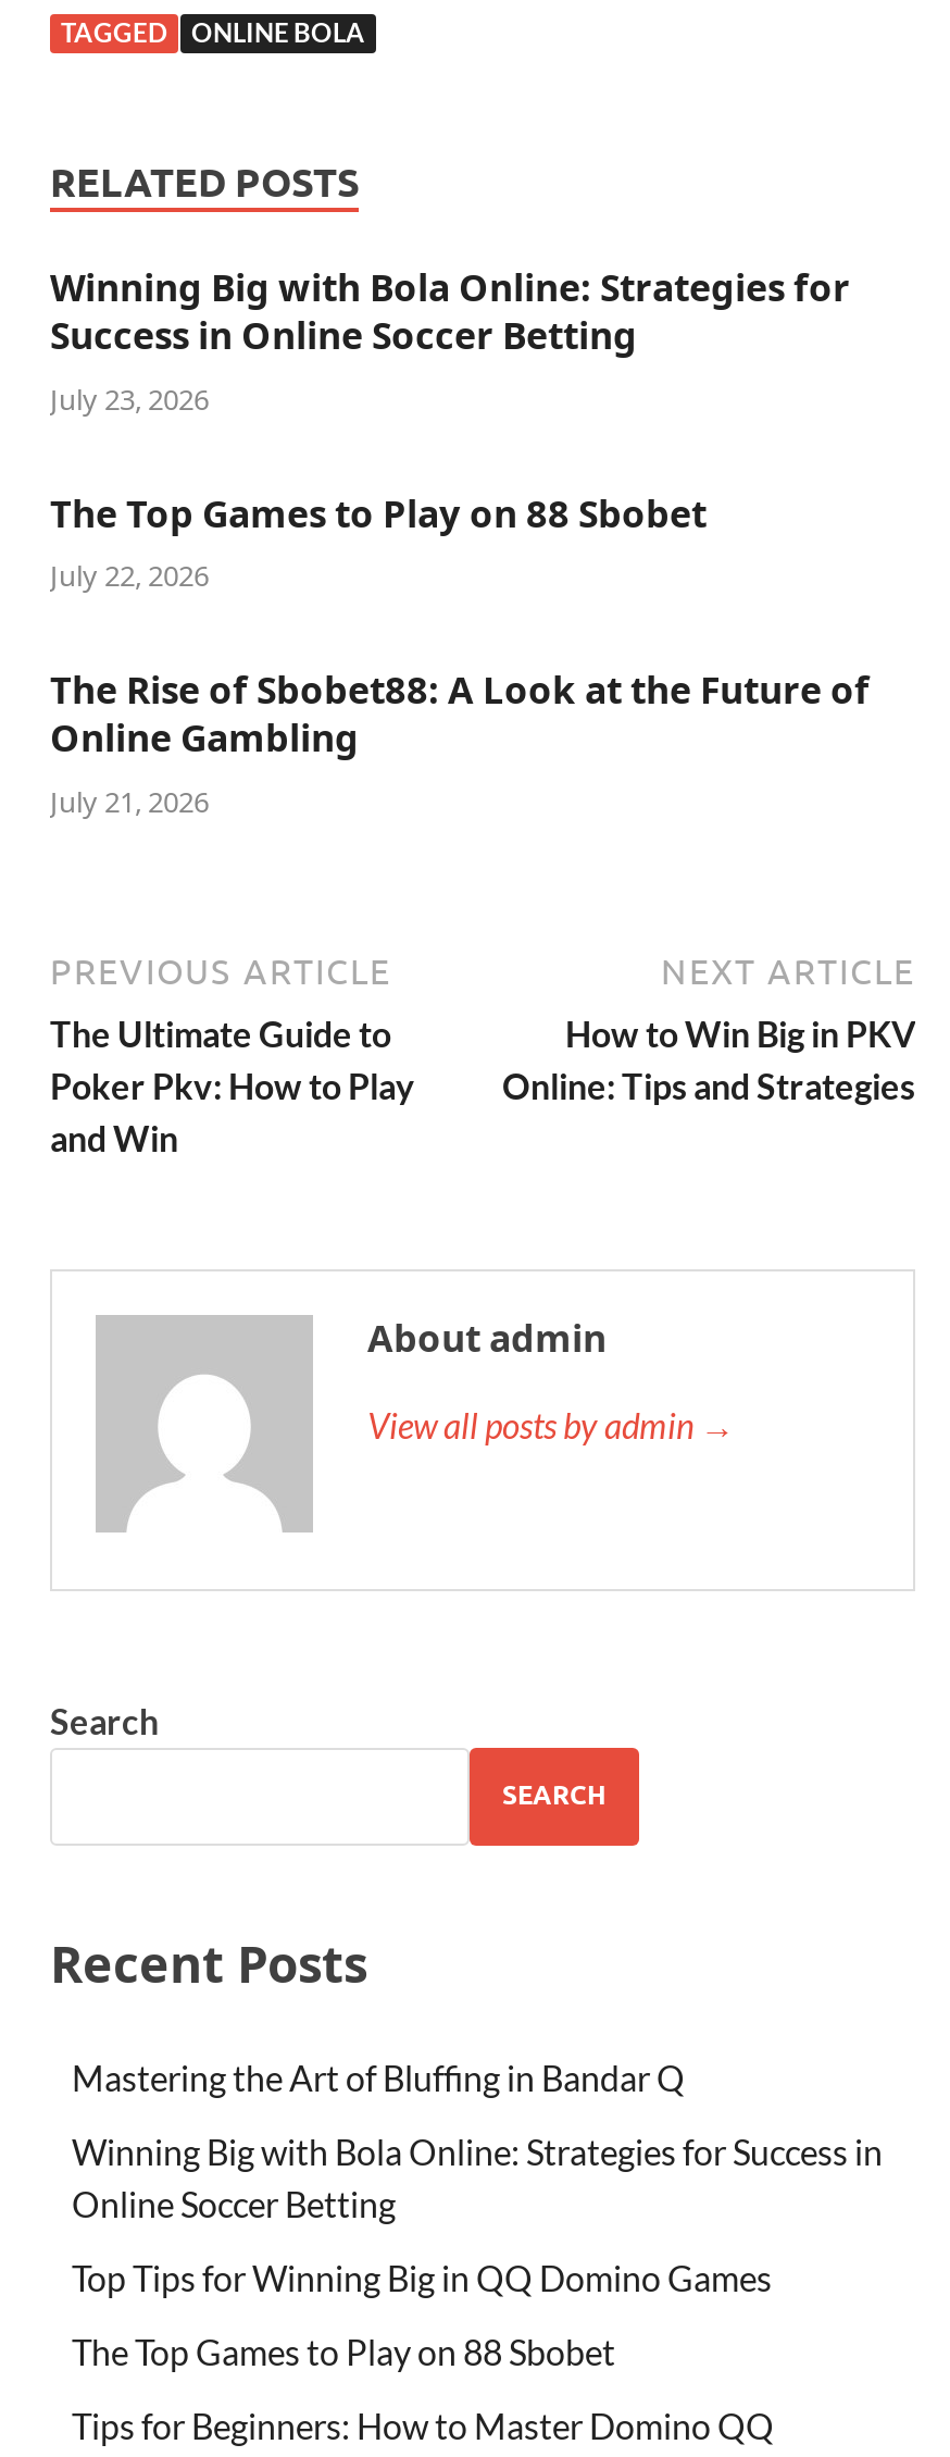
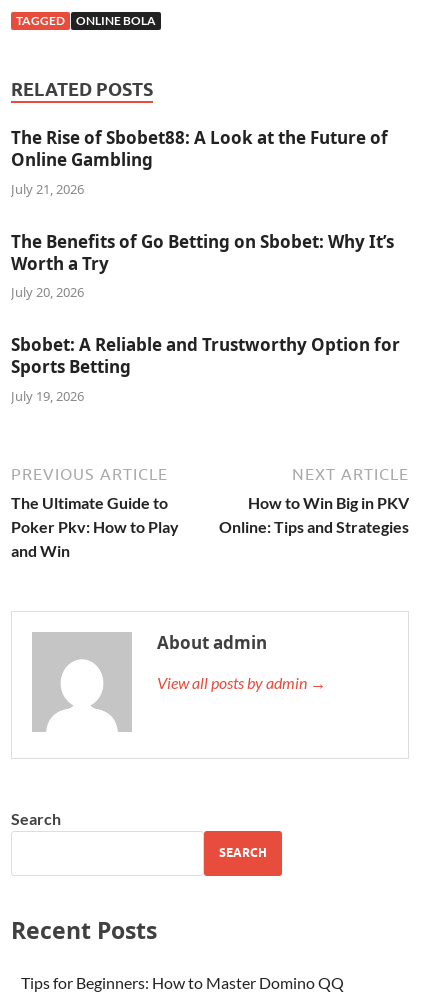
- Winning Big with Bola Online: Strategies for
- Success in Online Soccer Betting
- July 23, 2026
- The Top Games to Play on 88 Sbobet
- July 22, 2026

moved up: The Rise of Sbobet88: A Look at the Future of | Online Gambling | July 21, 2026

+ The Benefits of Go Betting on Sbobet: Why It’s
+ Worth a Try
+ July 20, 2026
+ Sbobet: A Reliable and Trustworthy Option for
+ Sports Betting
+ July 19, 2026

moved down: PREVIOUS ARTICLE | The Ultimate Guide to | Poker Pkv: How to Play | ... | SEARCH | Recent Posts

- Mastering the Art of Bluffing in Bandar Q
- Winning Big with Bola Online: Strategies for Success in
- Online Soccer Betting
- Top Tips for Winning Big in QQ Domino Games
- The Top Games to Play on 88 Sbobet
